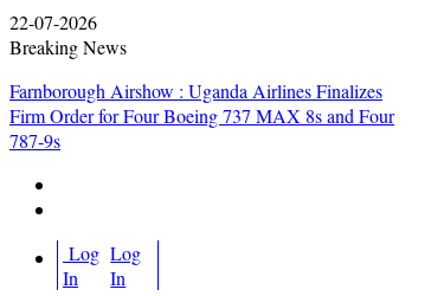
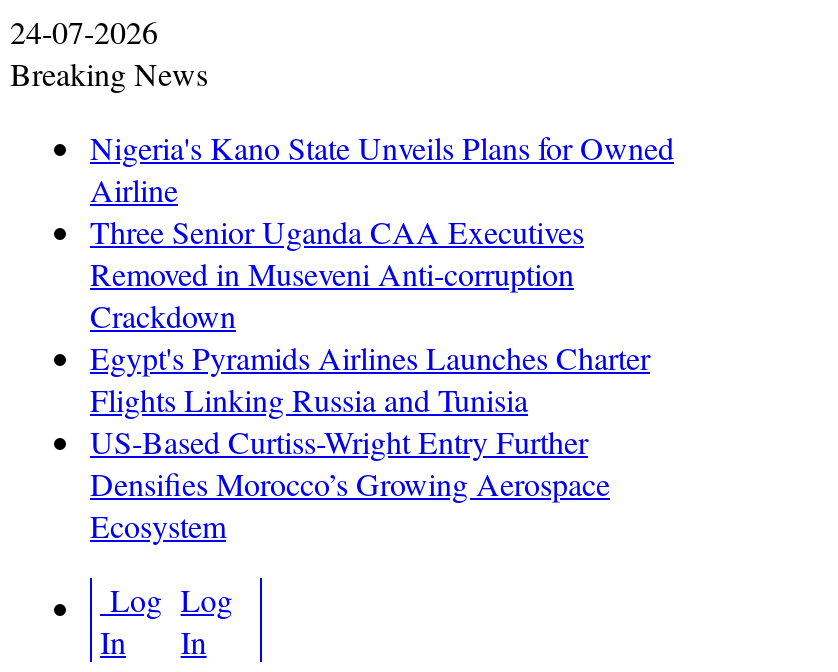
- 22-07-2026
+ 24-07-2026

- Farnborough Airshow : Uganda Airlines Finalizes
- Firm Order for Four Boeing 737 MAX 8s and Four
- 787-9s
+ Nigeria's Kano State Unveils Plans for Owned
+ Airline
+ Three Senior Uganda CAA Executives
+ Removed in Museveni Anti-corruption
+ Crackdown
+ Egypt's Pyramids Airlines Launches Charter
+ Flights Linking Russia and Tunisia
+ US-Based Curtiss-Wright Entry Further
+ Densifies Morocco’s Growing Aerospace
+ Ecosystem
